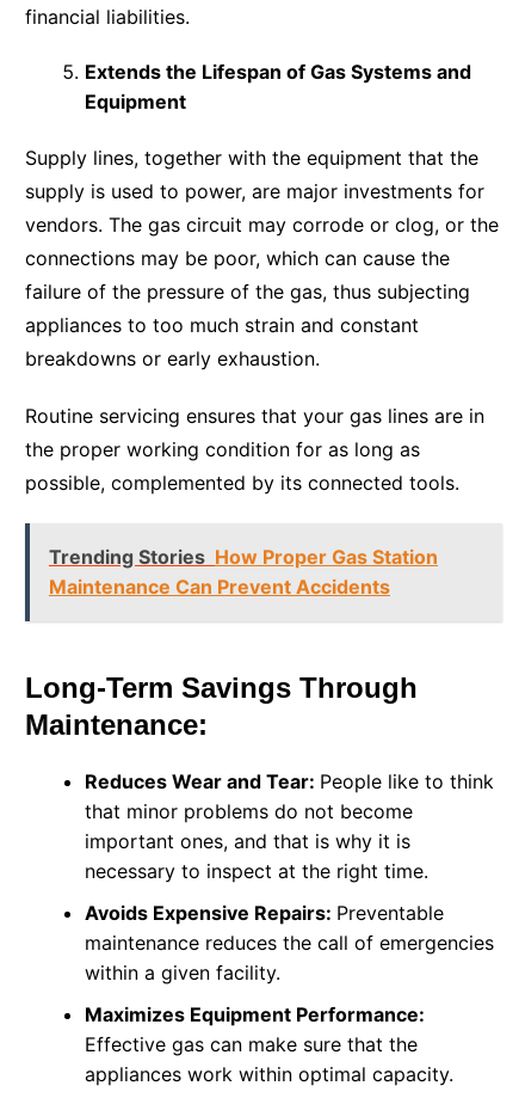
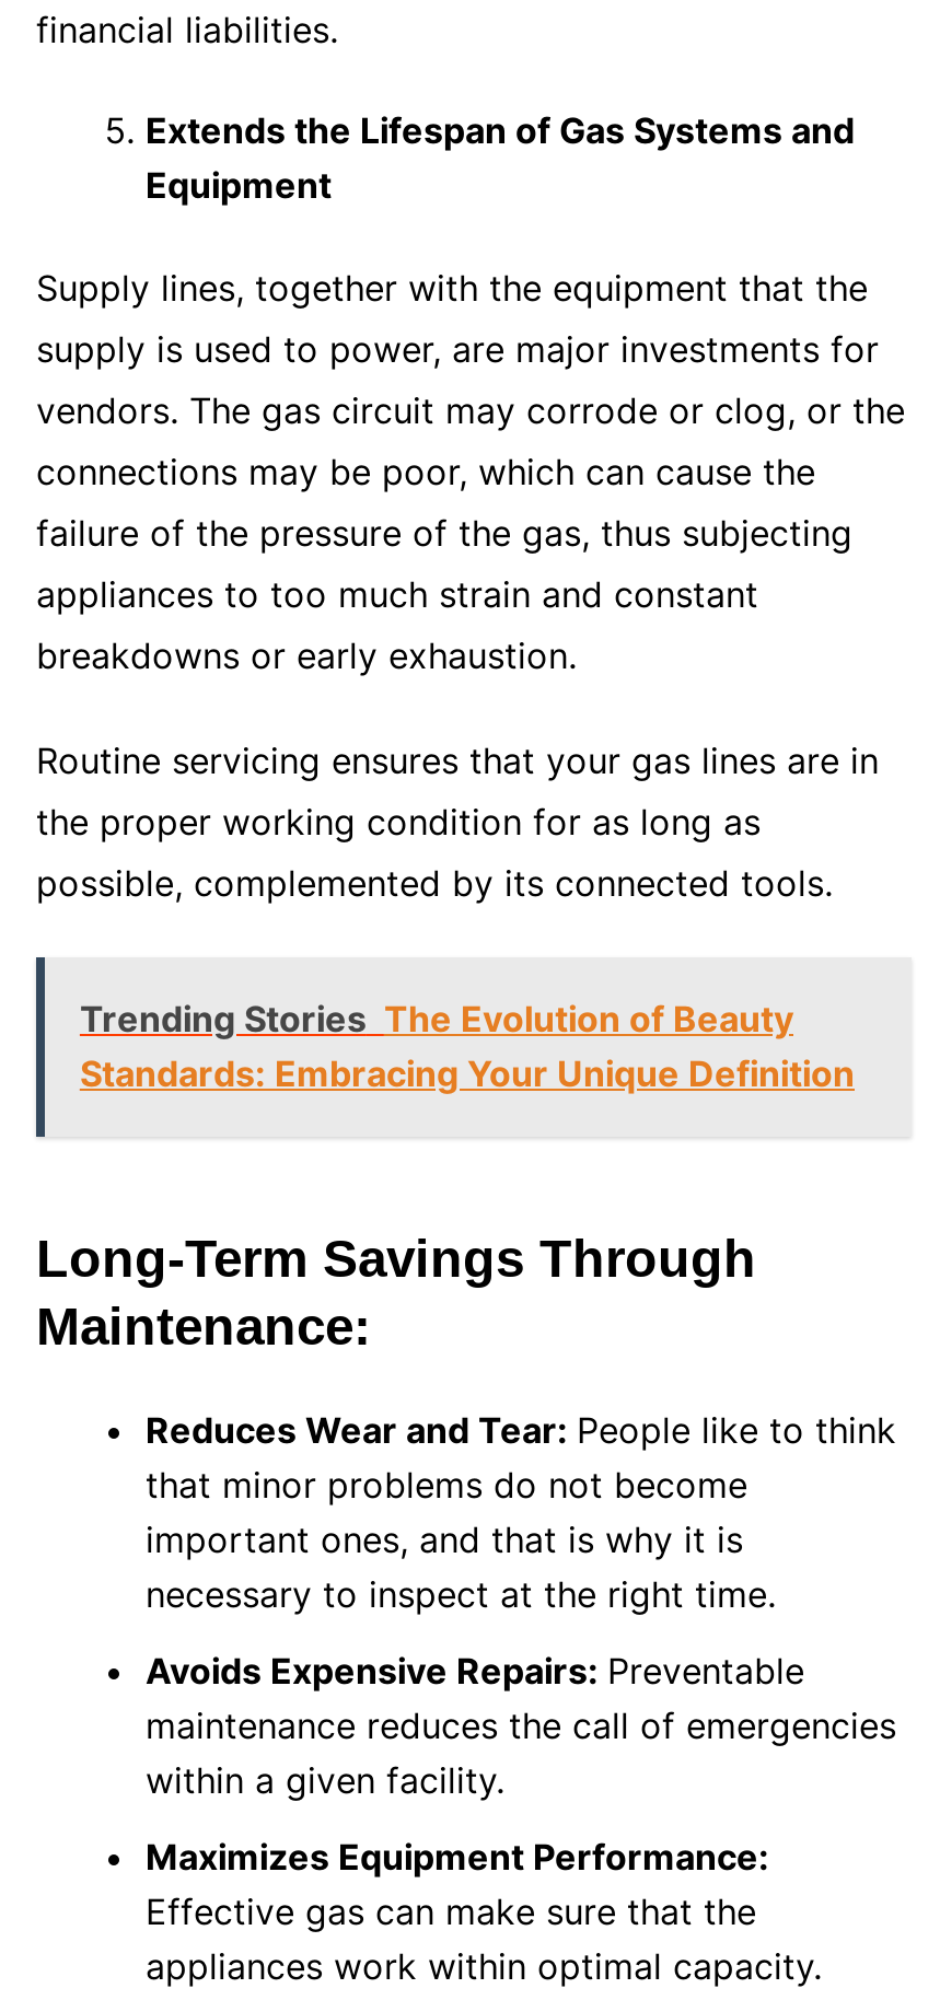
- Trending Stories How Proper Gas Station
- Maintenance Can Prevent Accidents
+ Trending Stories The Evolution of Beauty
+ Standards: Embracing Your Unique Definition
